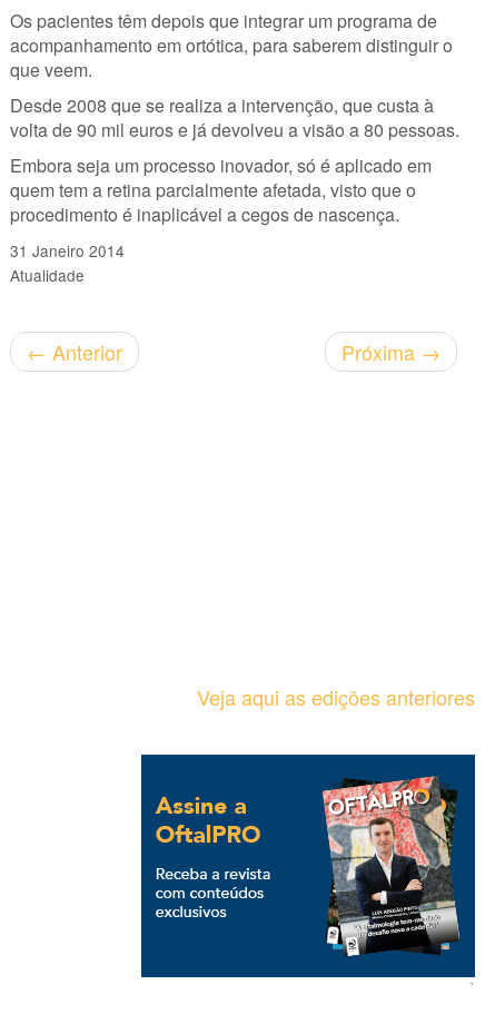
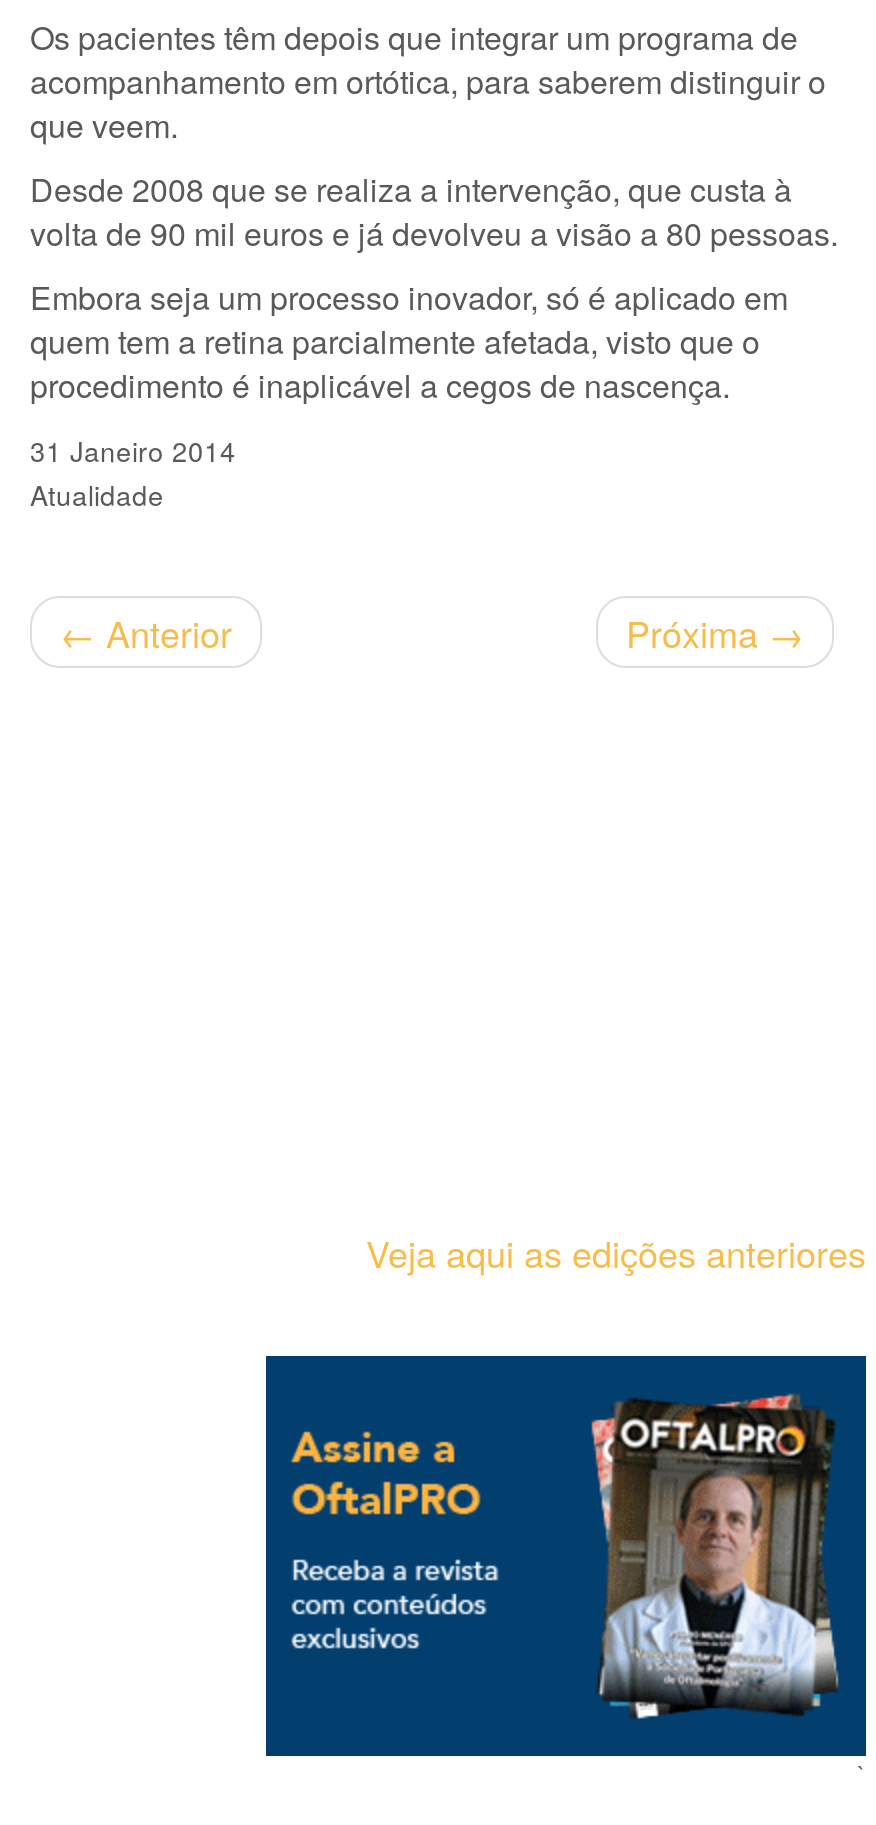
- [image]
+ [image]
